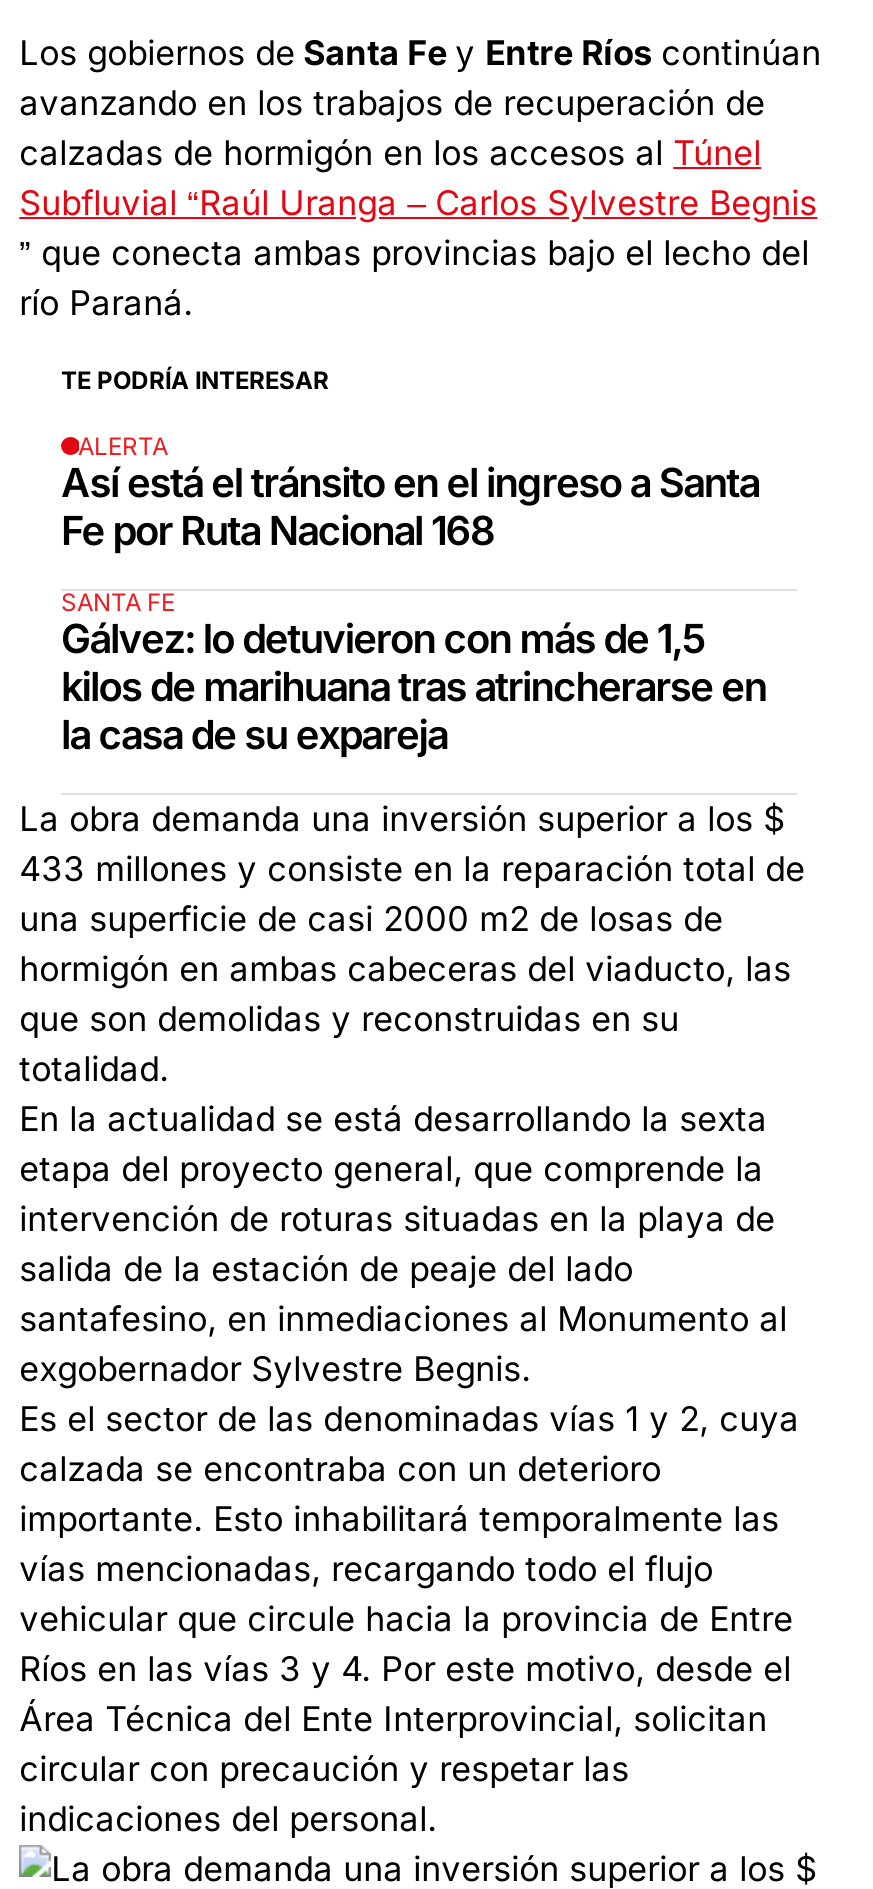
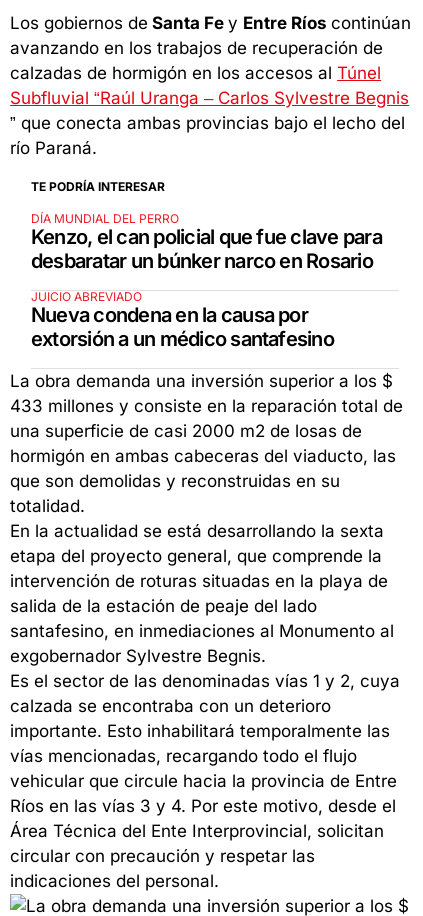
- ALERTA
- Así está el tránsito en el ingreso a Santa
- Fe por Ruta Nacional 168
+ DÍA MUNDIAL DEL PERRO
+ Kenzo, el can policial que fue clave para
+ desbaratar un búnker narco en Rosario

- SANTA FE
- Gálvez: lo detuvieron con más de 1,5
- kilos de marihuana tras atrincherarse en
- la casa de su expareja
+ JUICIO ABREVIADO
+ Nueva condena en la causa por
+ extorsión a un médico santafesino
